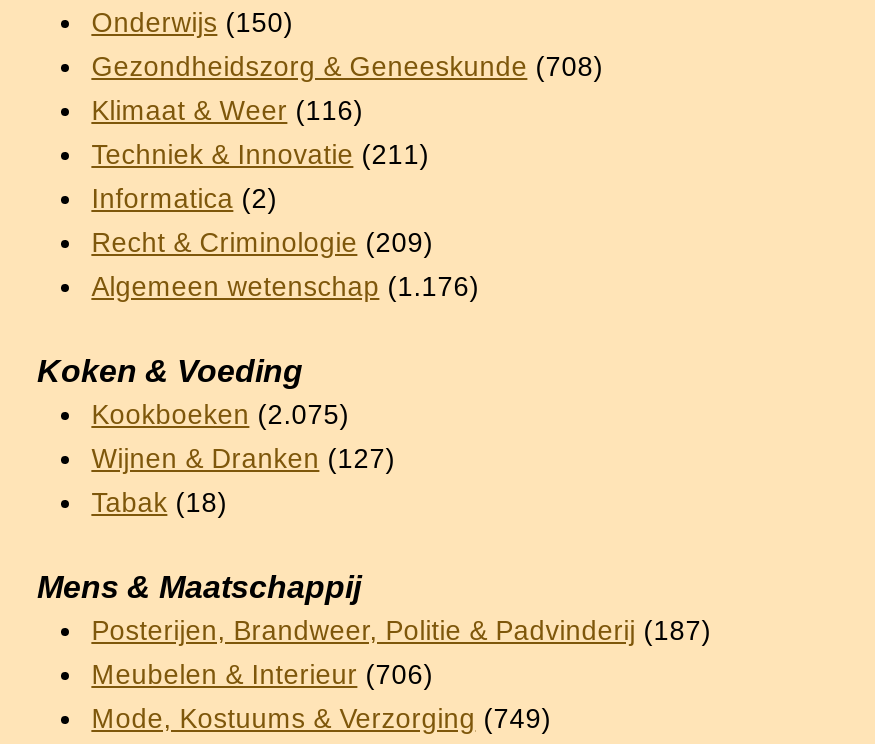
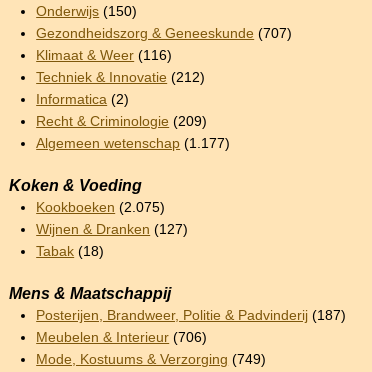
- Gezondheidszorg & Geneeskunde (708)
+ Gezondheidszorg & Geneeskunde (707)

- Techniek & Innovatie (211)
+ Techniek & Innovatie (212)

- Algemeen wetenschap (1.176)
+ Algemeen wetenschap (1.177)
